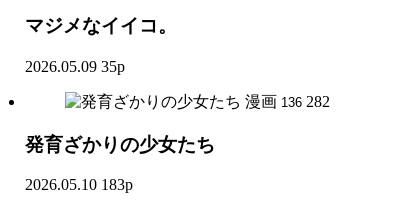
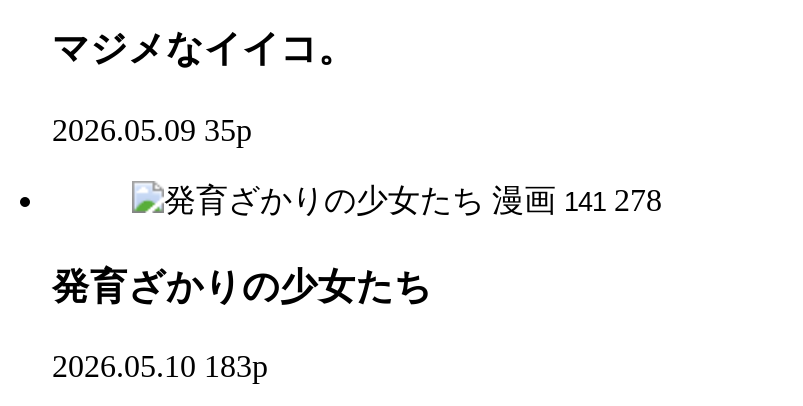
- 漫画 136 282
+ 漫画 141 278
